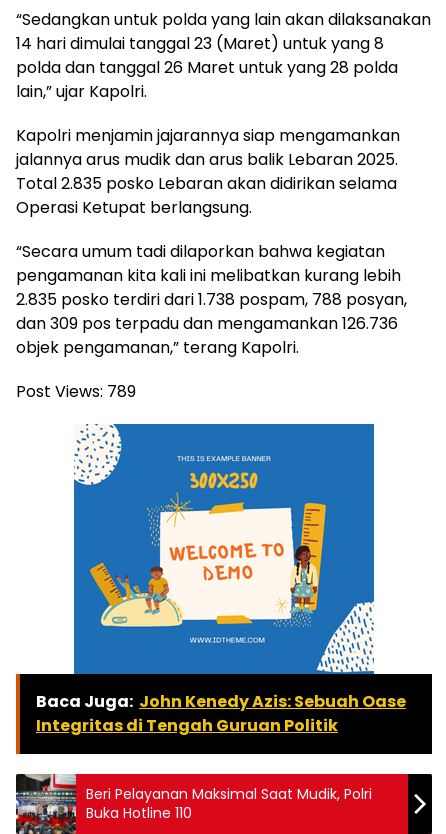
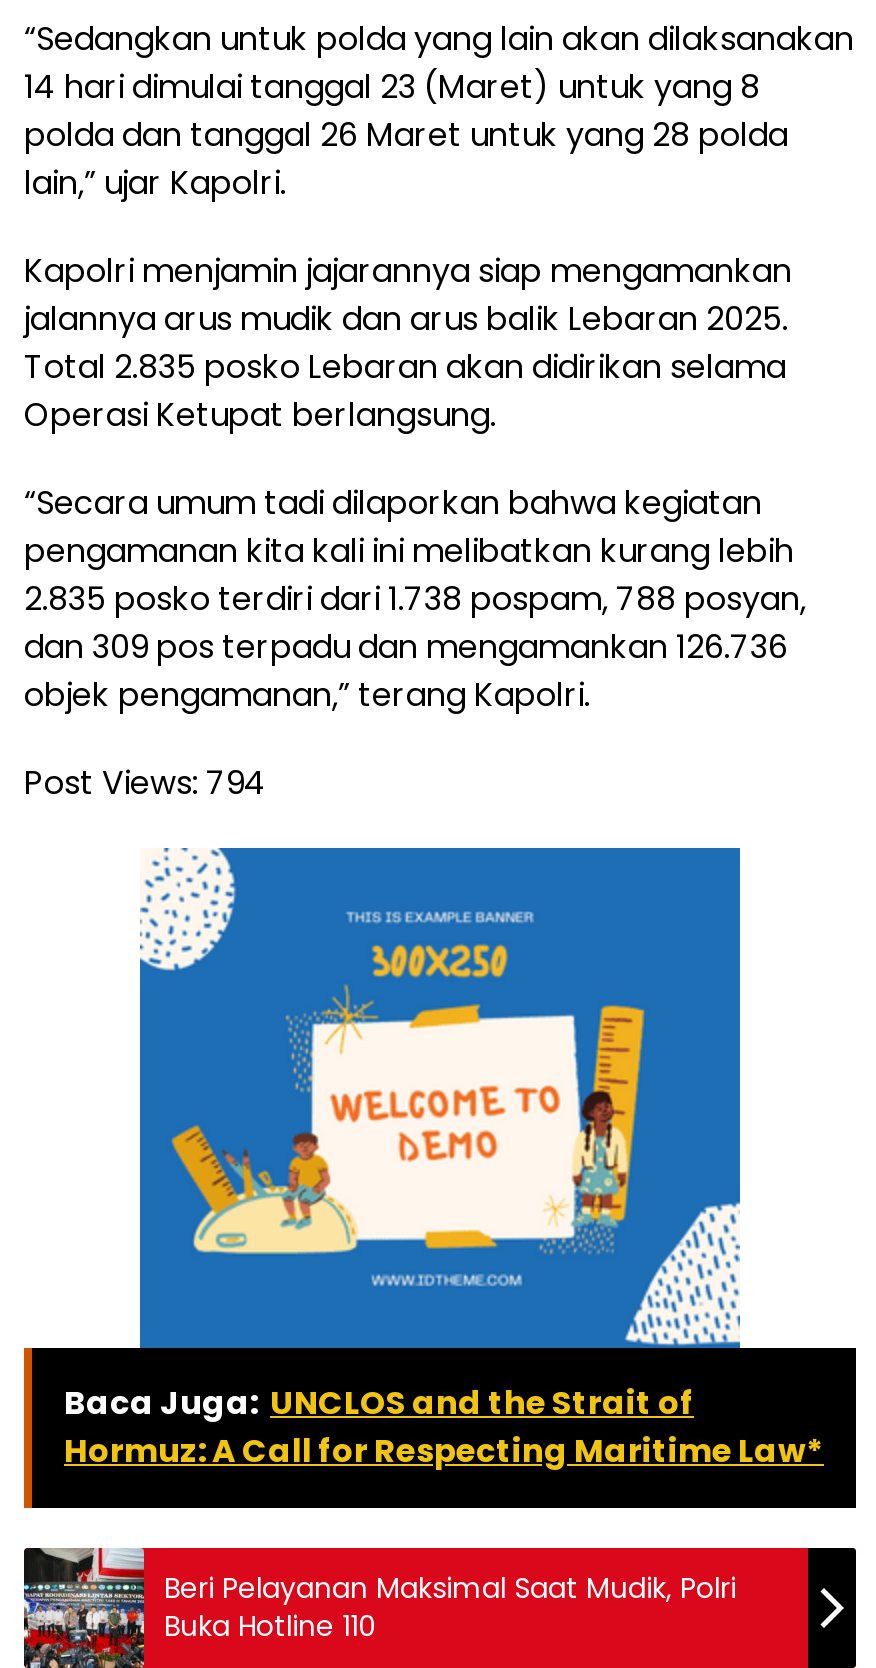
- Post Views: 789
+ Post Views: 794

- Baca Juga: John Kenedy Azis: Sebuah Oase
- Integritas di Tengah Guruan Politik
+ Baca Juga: UNCLOS and the Strait of
+ Hormuz: A Call for Respecting Maritime Law*
